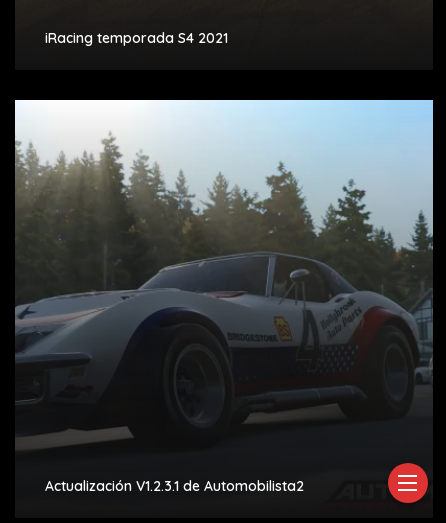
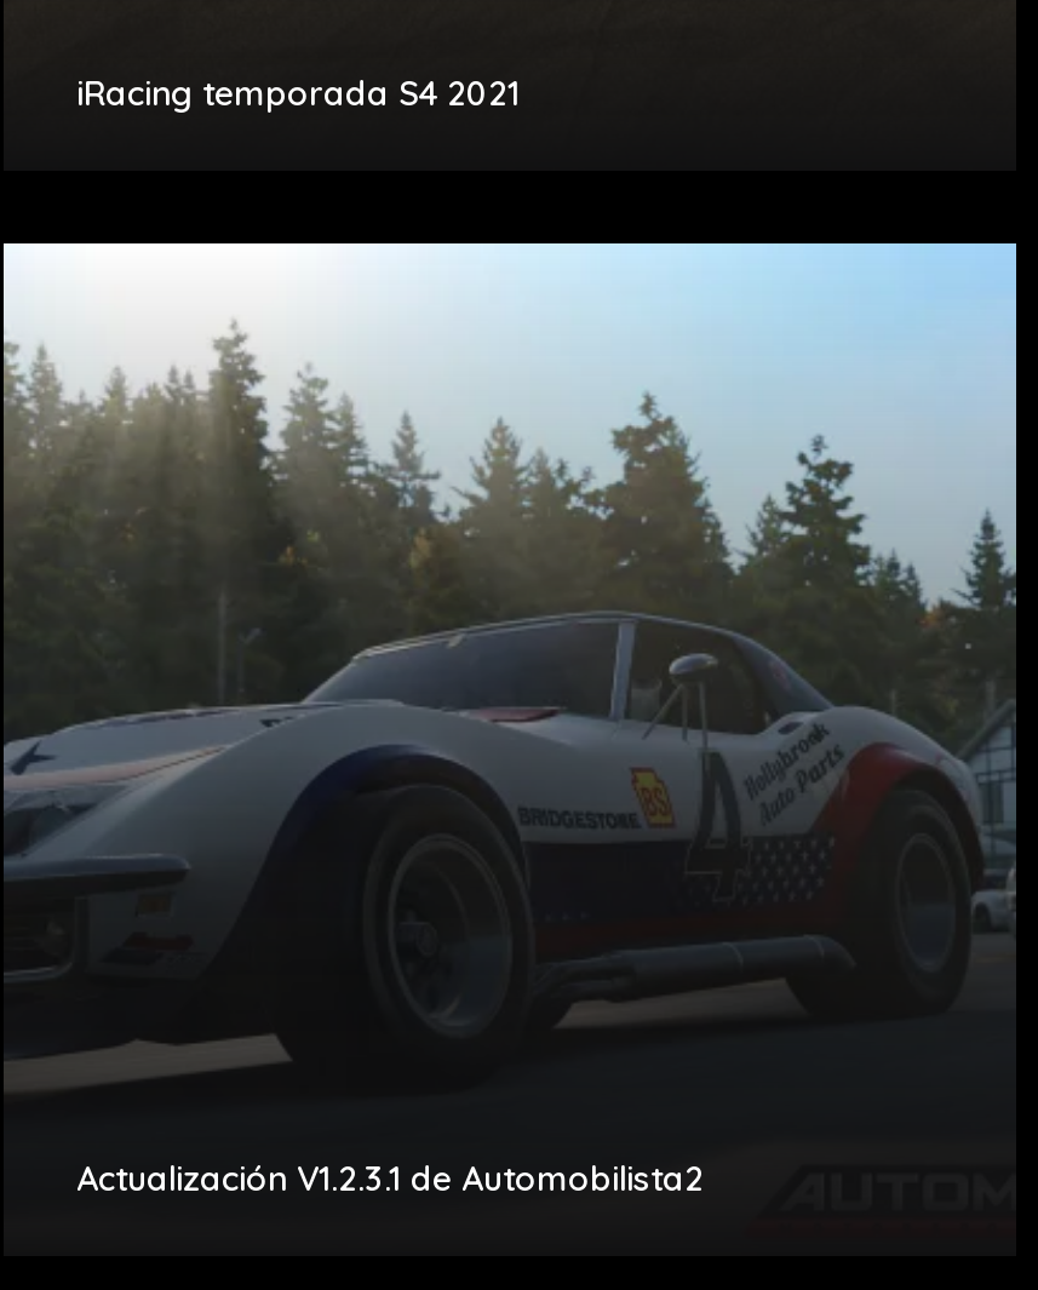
- [image]
